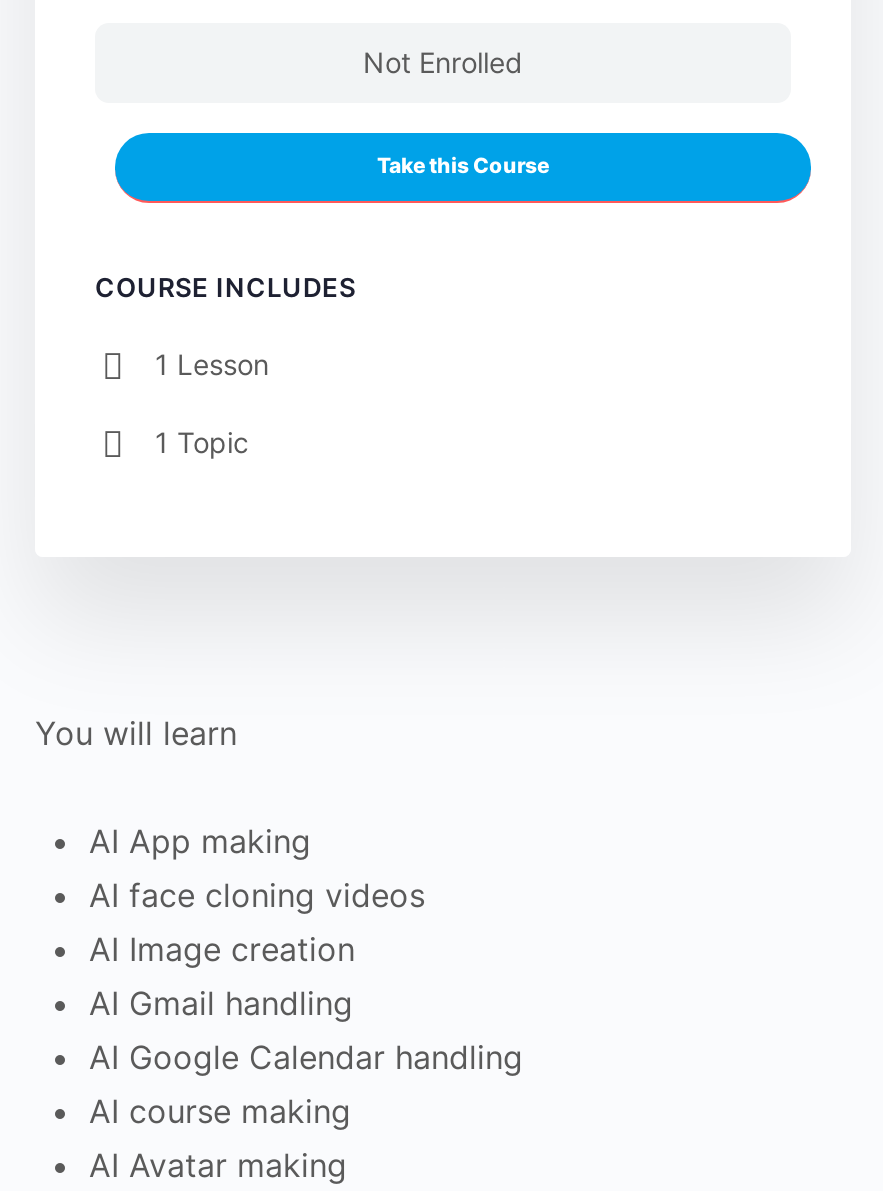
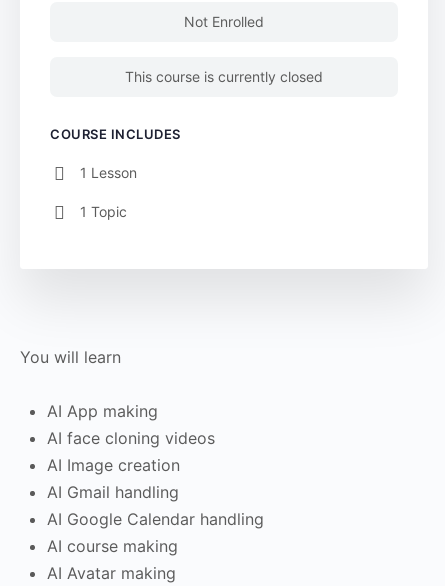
- Take this Course
+ This course is currently closed
